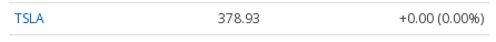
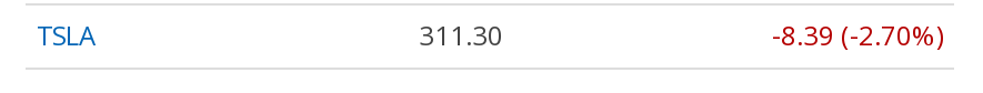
- 378.93
- +0.00 (0.00%)
+ 311.30
+ -8.39 (-2.70%)
